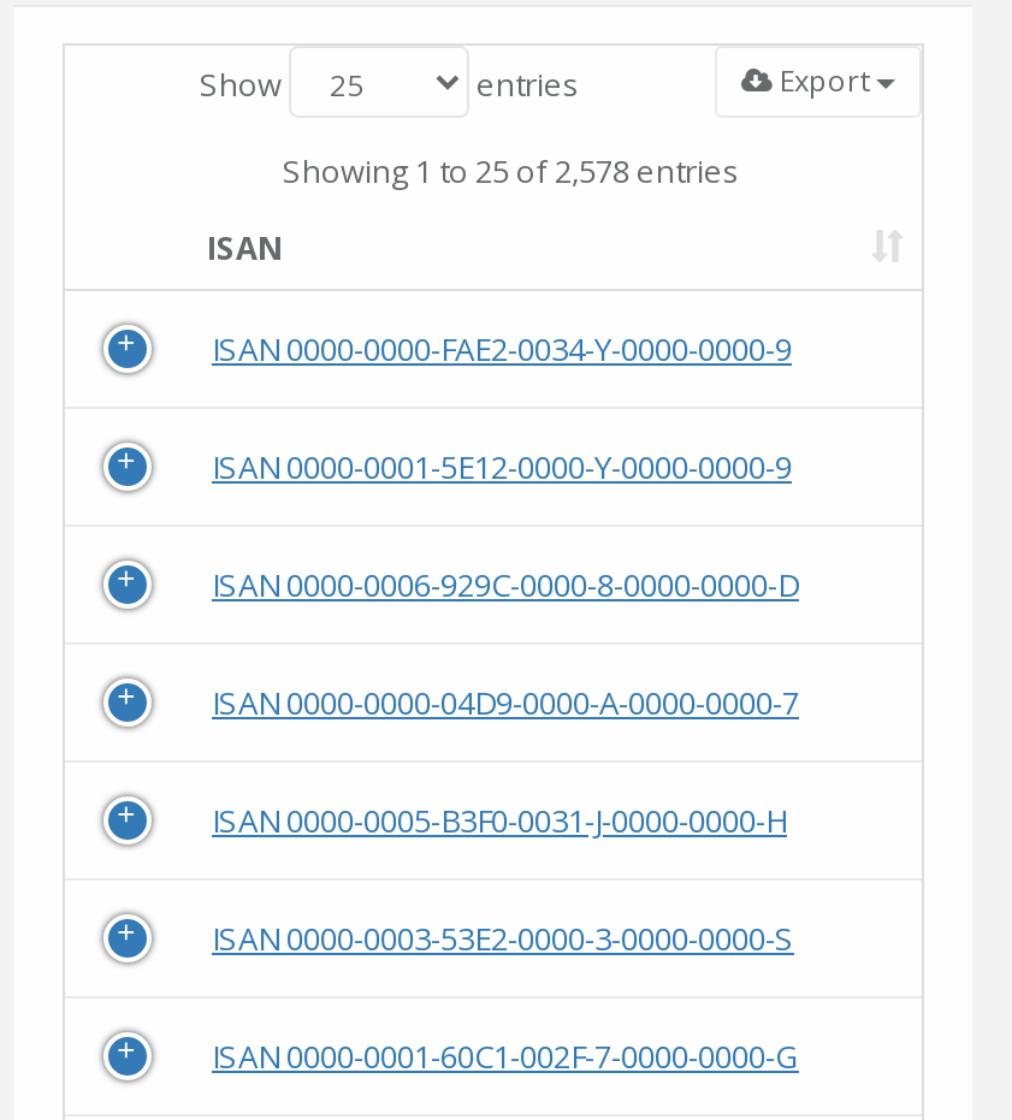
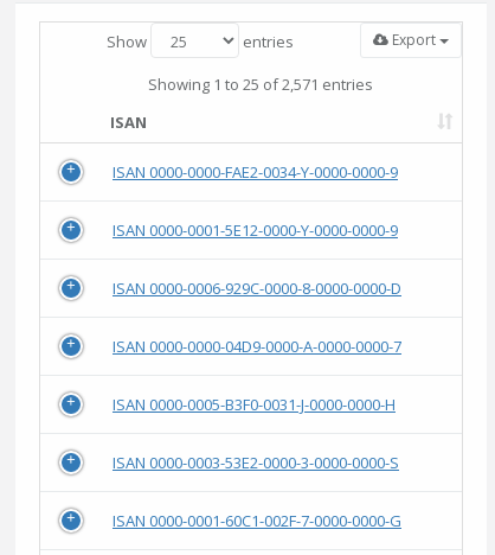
- Showing 1 to 25 of 2,578 entries
+ Showing 1 to 25 of 2,571 entries
